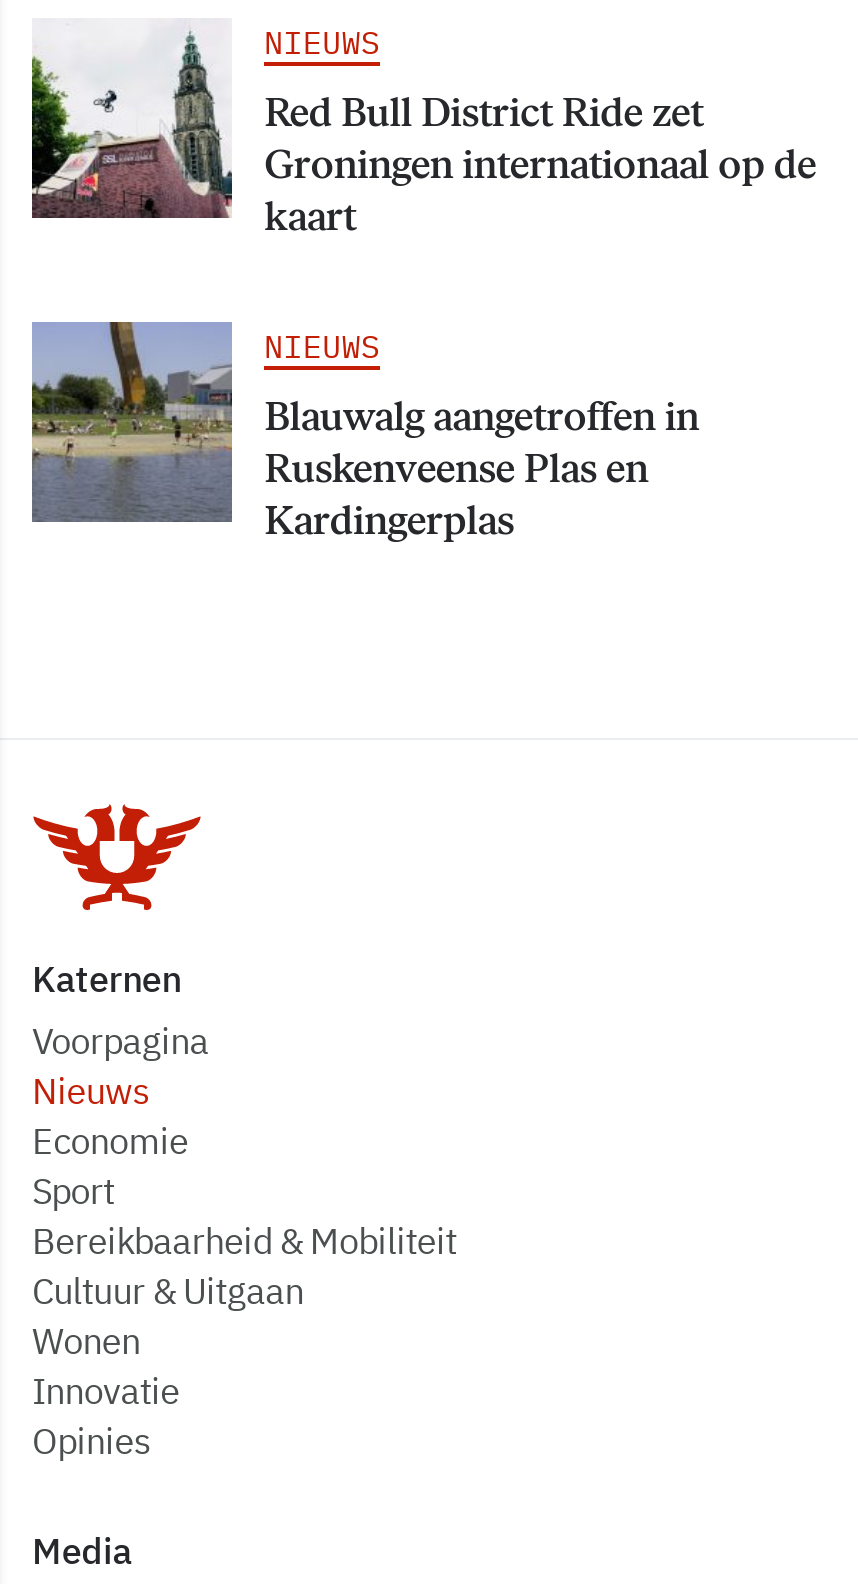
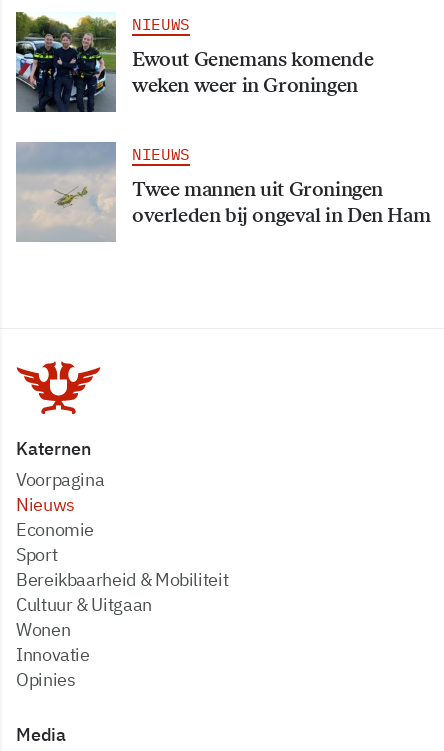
- [image]
- Red Bull District Ride zet
- Groningen internationaal op de
- kaart
+ [image]
+ Ewout Genemans komende
+ weken weer in Groningen

- [image]
- Blauwalg aangetroffen in
- Ruskenveense Plas en
- Kardingerplas
+ [image]
+ Twee mannen uit Groningen
+ overleden bij ongeval in Den Ham
